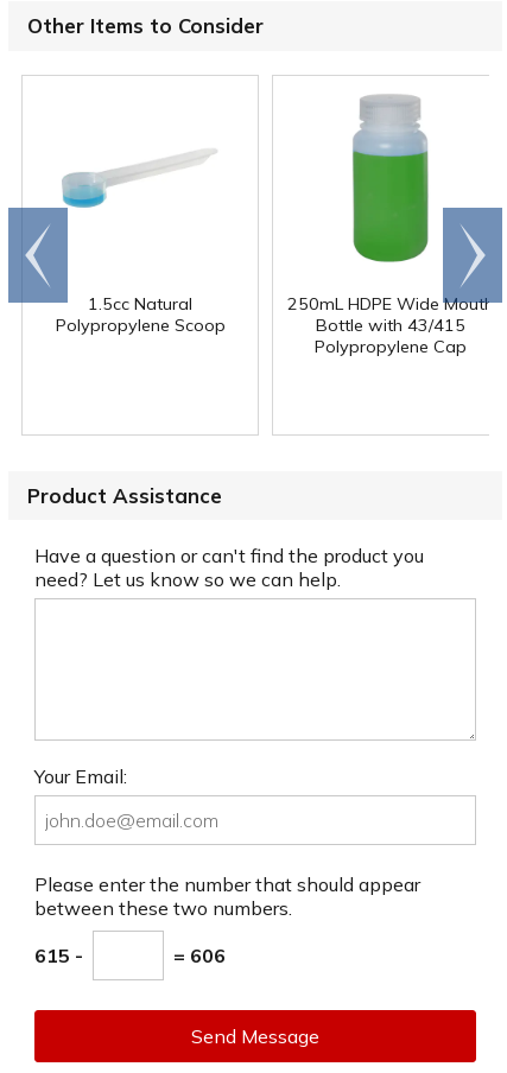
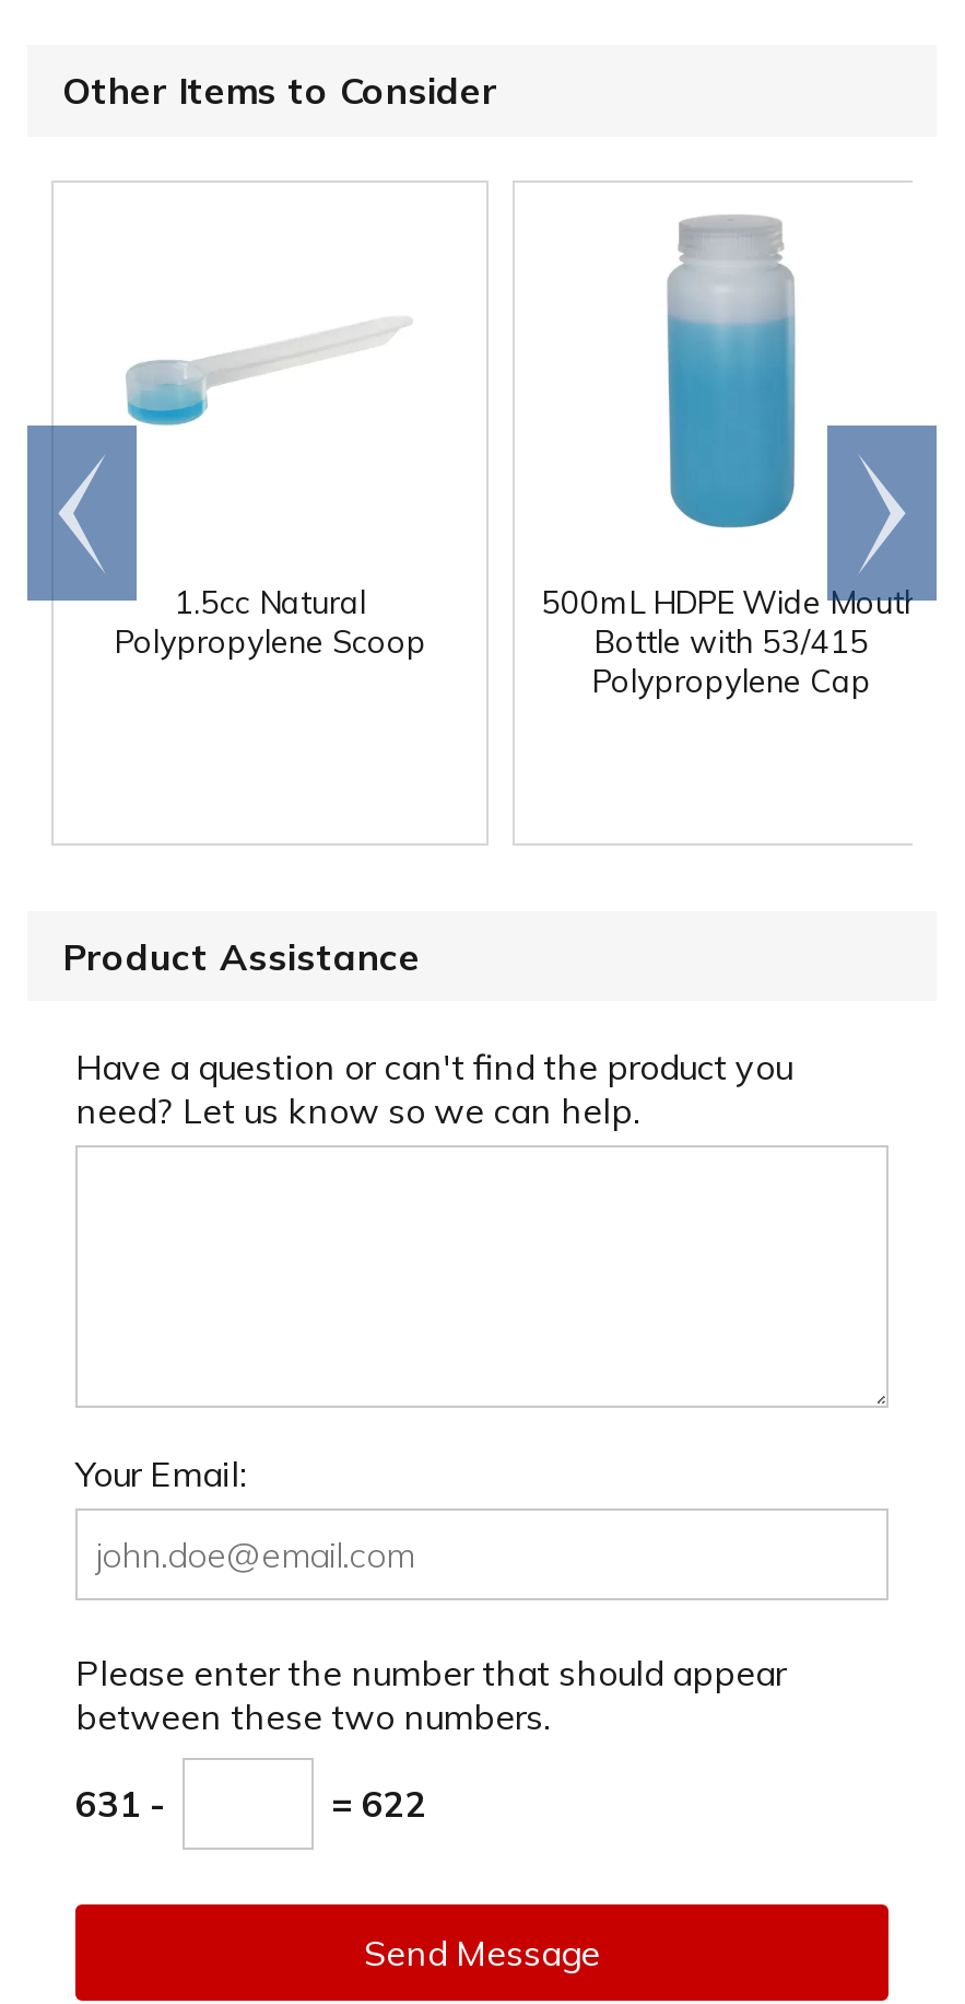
- [image]
- 250mL HDPE Wide Mouth
+ [image]
+ 500mL HDPE Wide Mouth

- Bottle with 43/415
+ Bottle with 53/415

- 615 -
+ 631 -

- = 606
+ = 622
